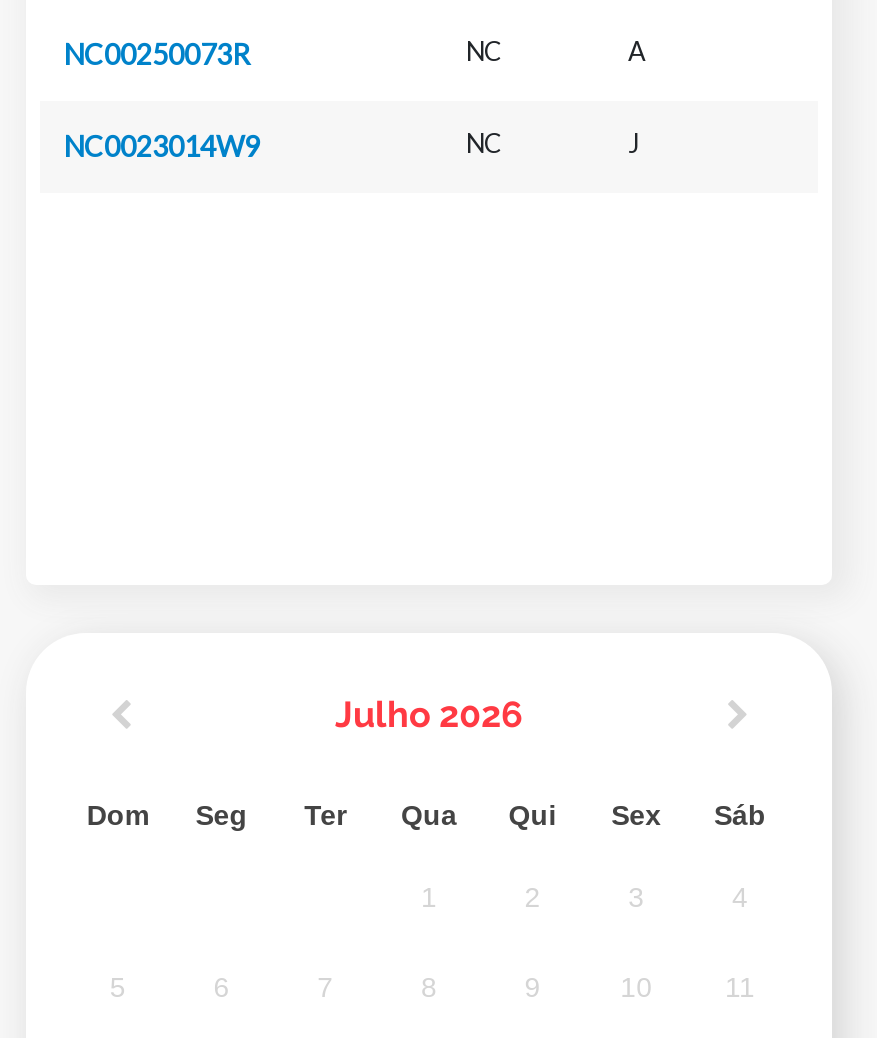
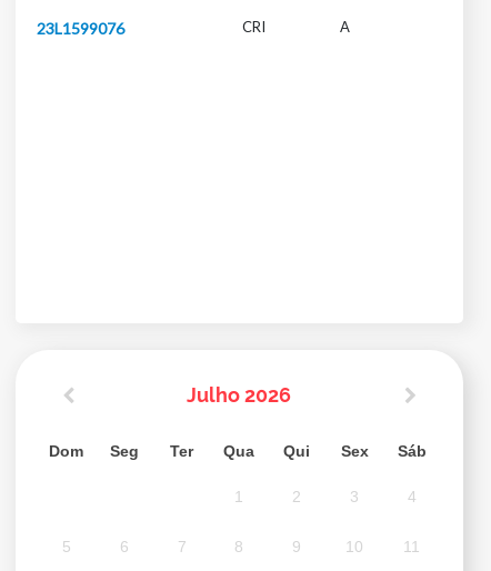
- NC00250073R
- NC
+ 23L1599076
+ CRI

- NC0023014W9
- NC
- J
